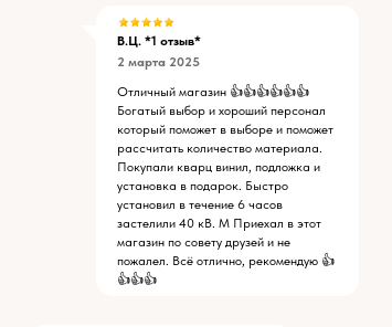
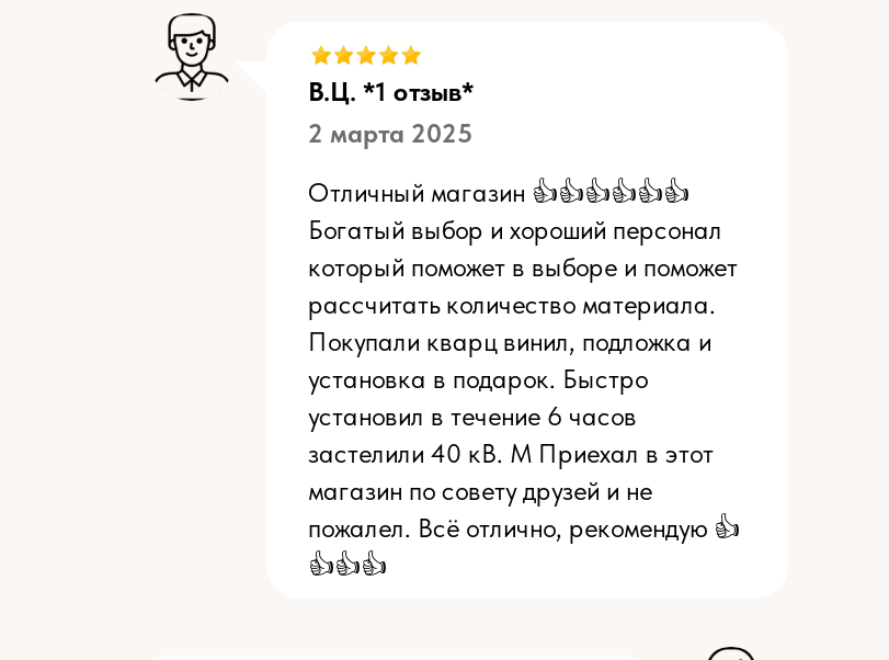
+ [image]
